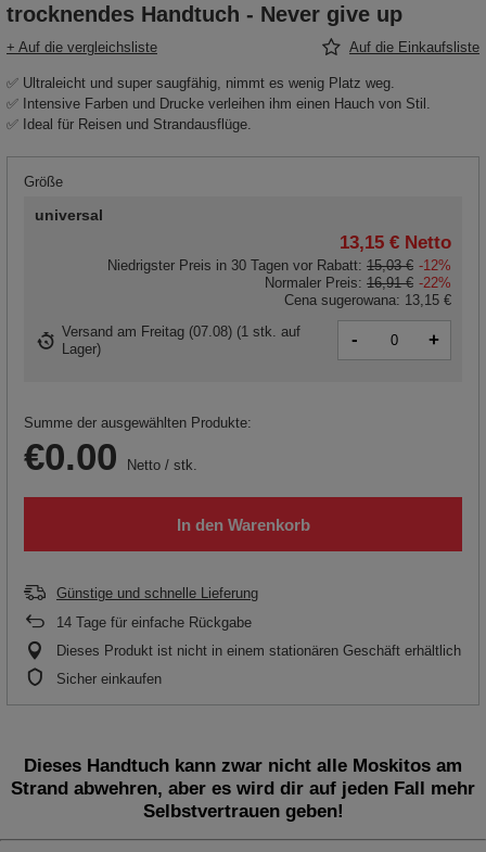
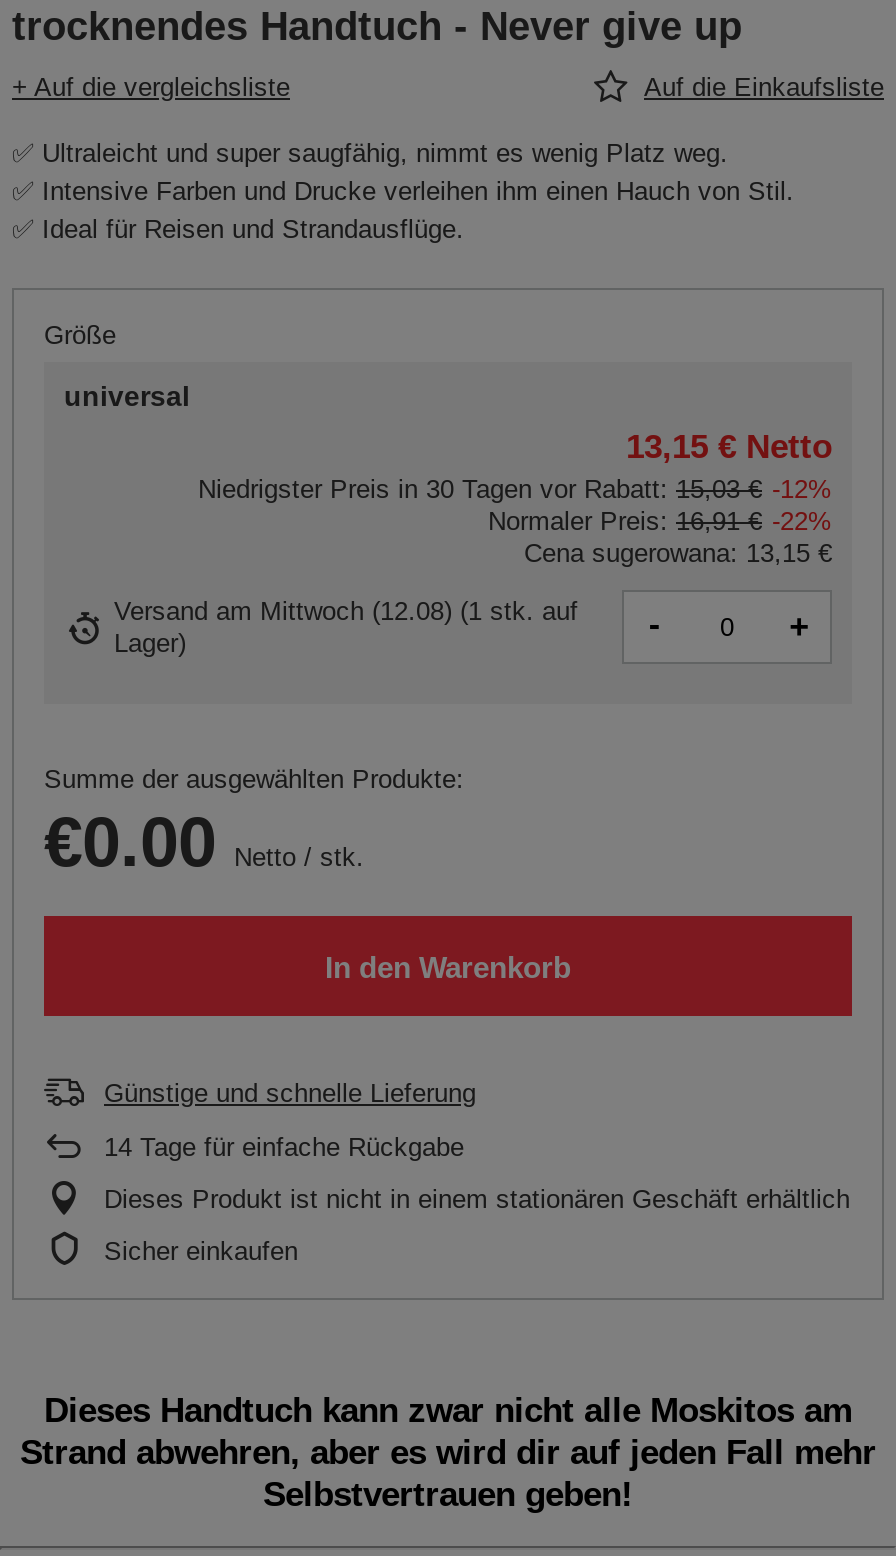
- Versand am Freitag (07.08) (1 stk. auf
+ Versand am Mittwoch (12.08) (1 stk. auf
